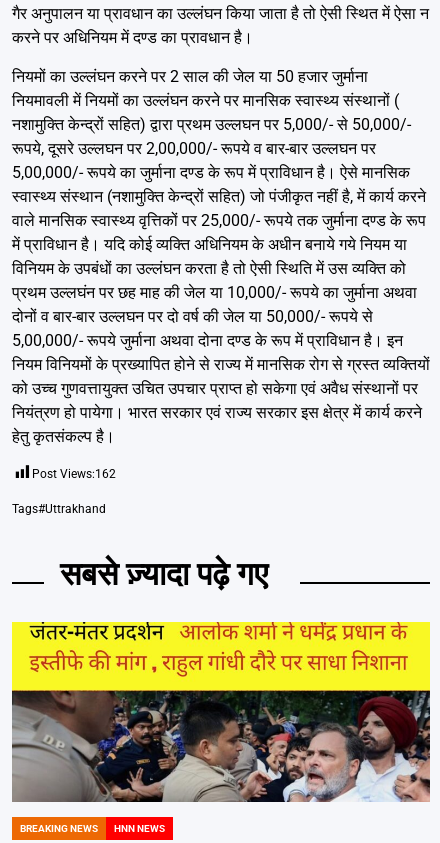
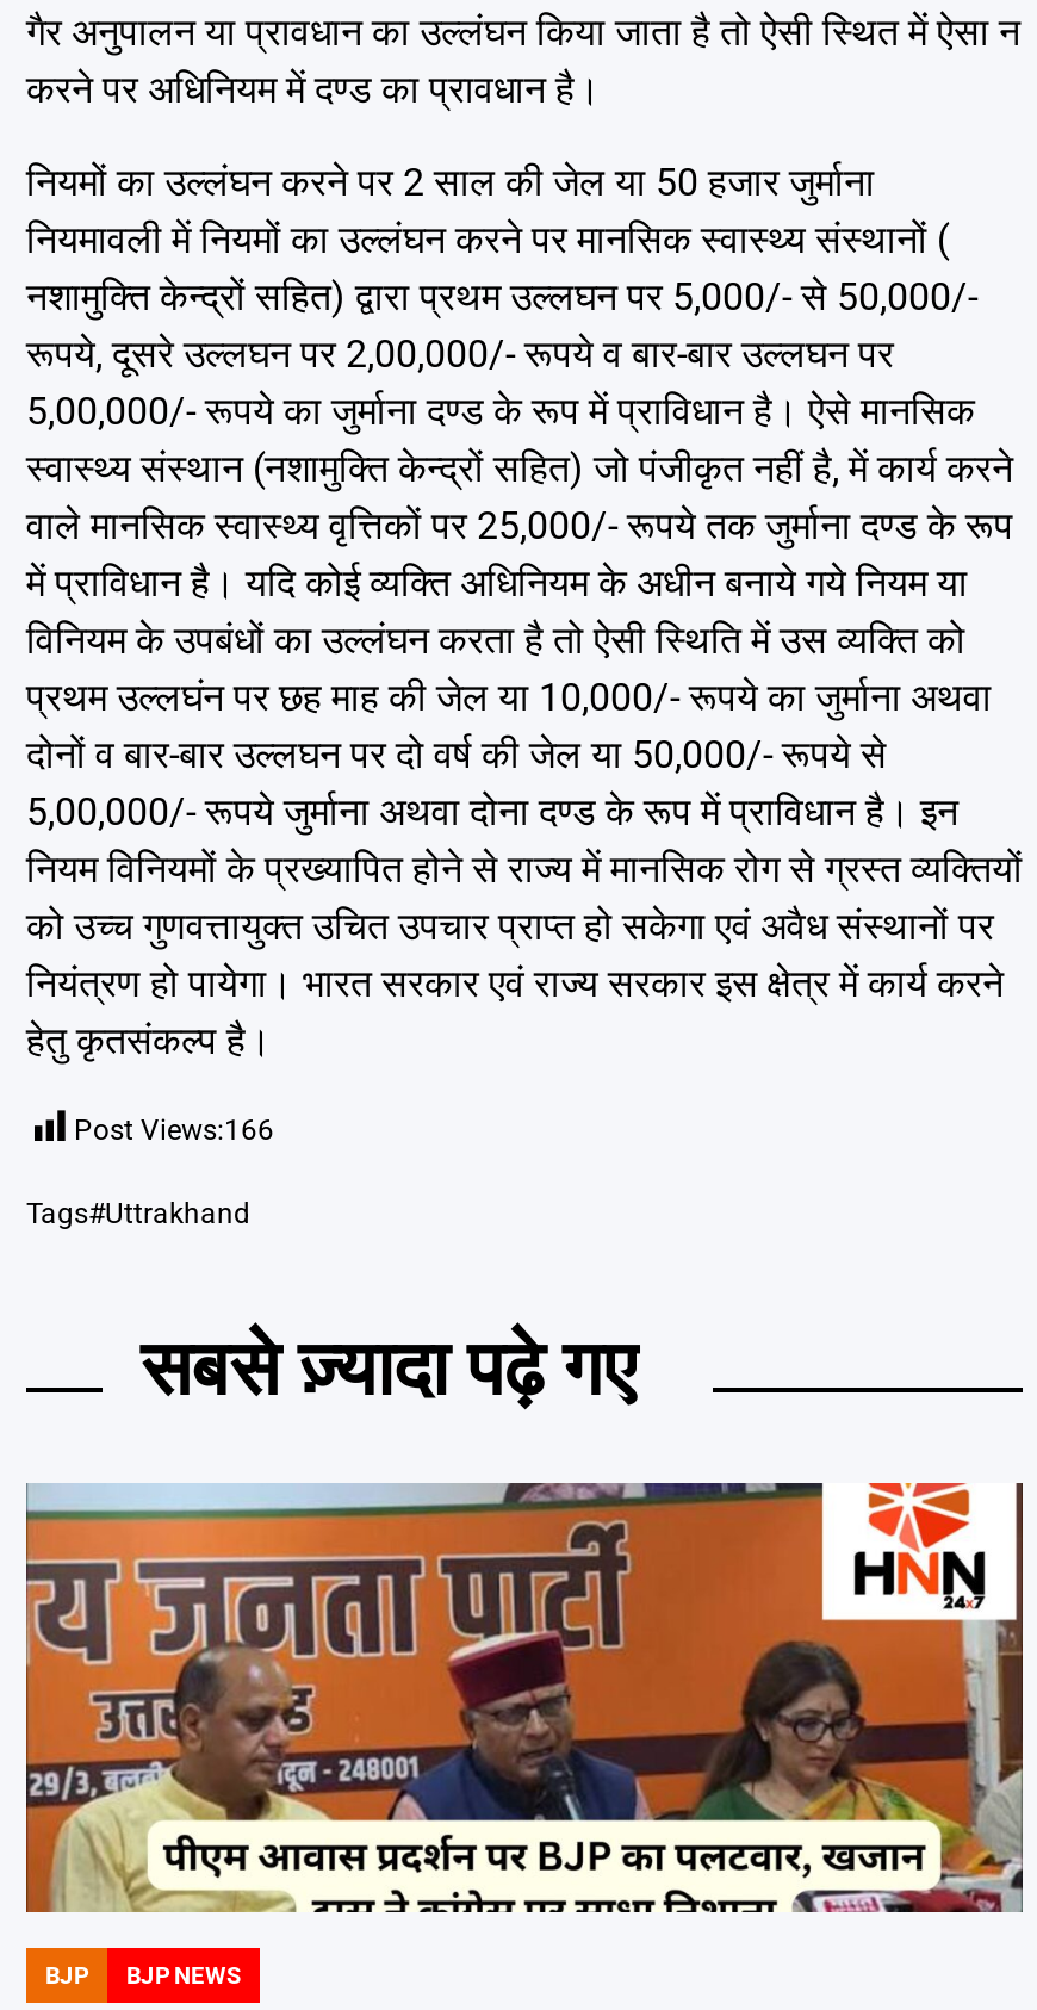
- Post Views:162
+ Post Views:166

- [image]
- BREAKING NEWS
- HNN NEWS
+ [image]
+ BJP
+ BJP NEWS
